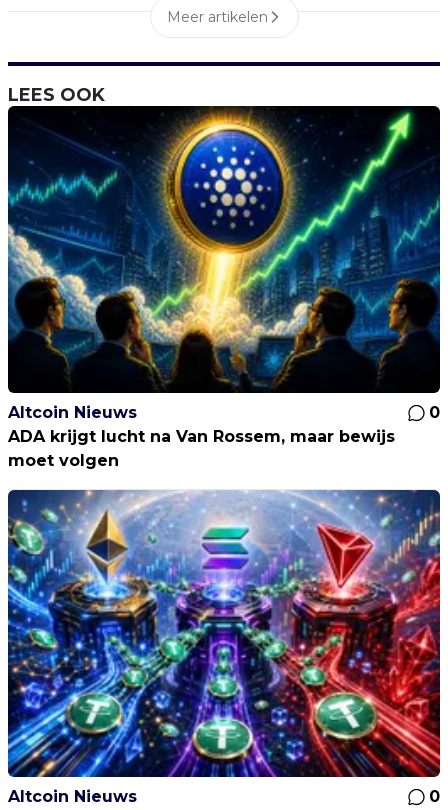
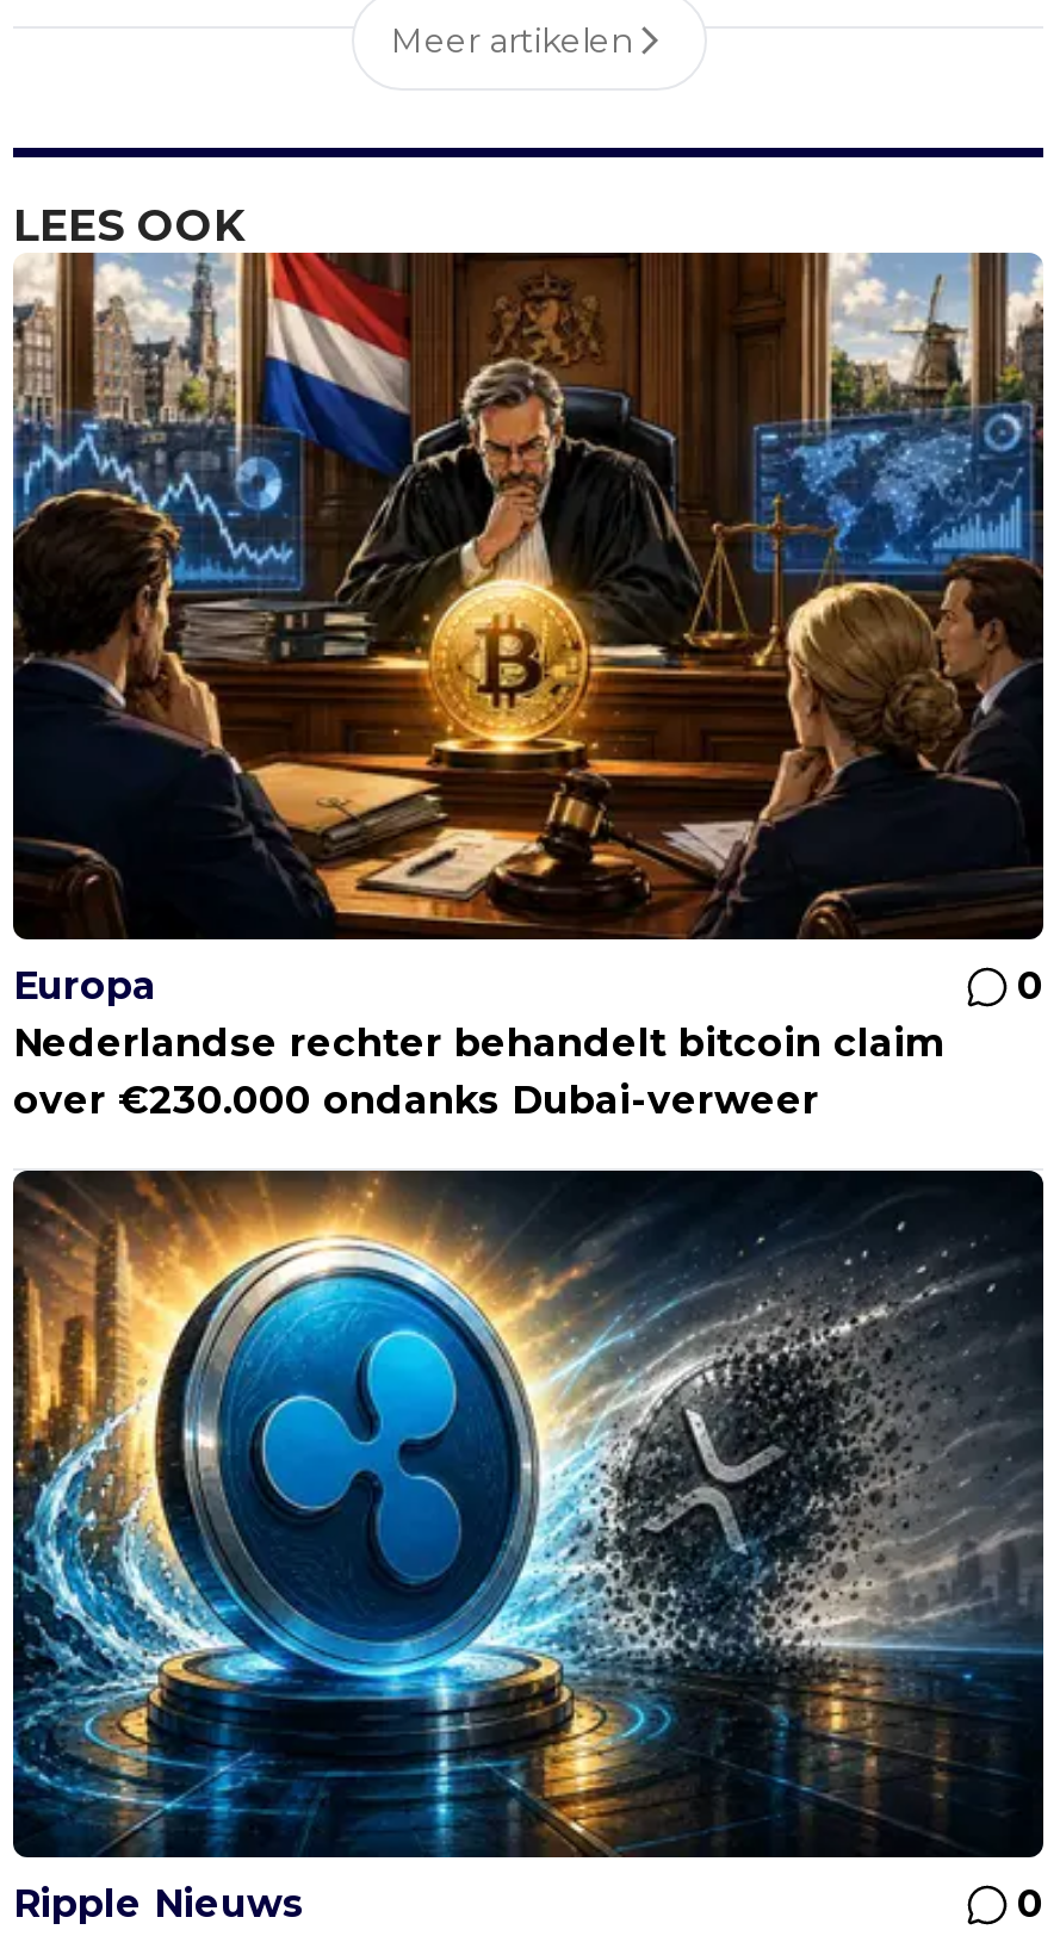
- [image]
- Altcoin Nieuws
+ [image]
+ Europa

- ADA krijgt lucht na Van Rossem, maar bewijs
- moet volgen
+ Nederlandse rechter behandelt bitcoin claim
+ over €230.000 ondanks Dubai-verweer

- [image]
- Altcoin Nieuws
+ [image]
+ Ripple Nieuws
